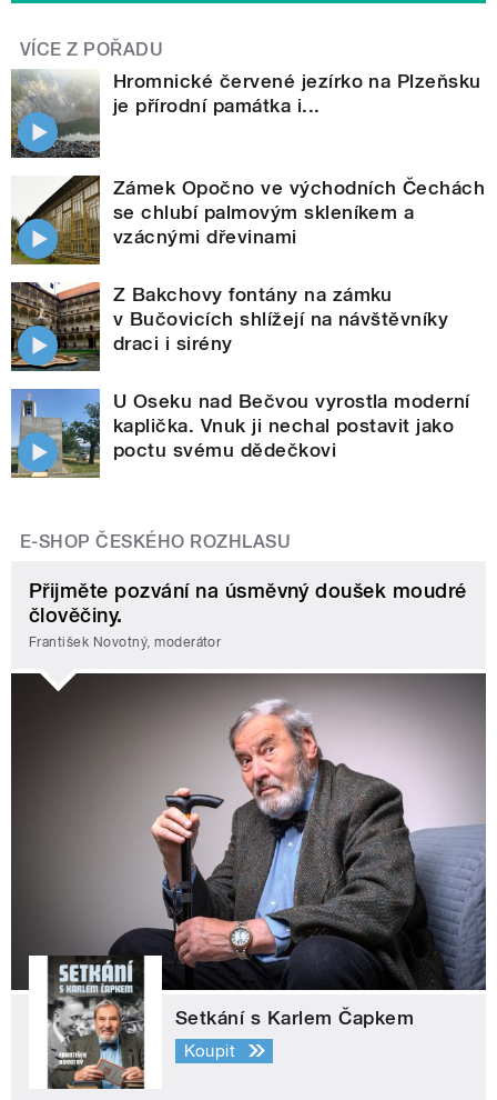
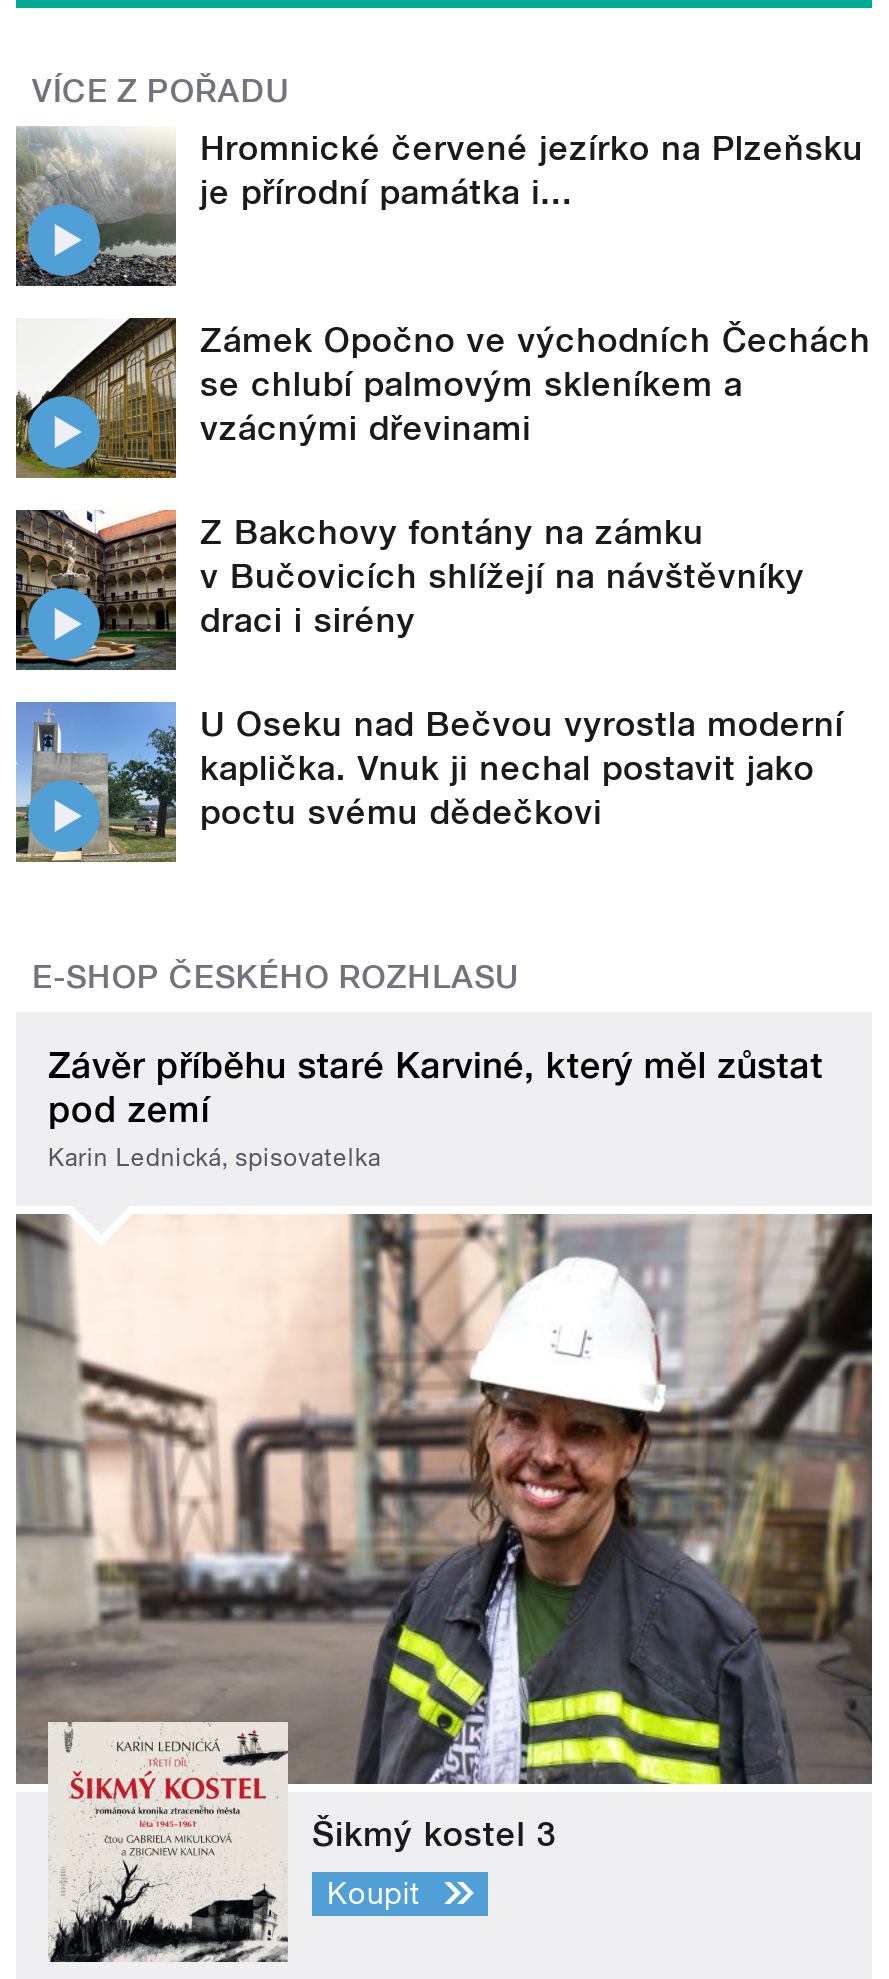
- Přijměte pozvání na úsměvný doušek moudré
- člověčiny.
- František Novotný, moderátor
+ Závěr příběhu staré Karviné, který měl zůstat
+ pod zemí
+ Karin Lednická, spisovatelka

- [image]
- Setkání s Karlem Čapkem
+ [image]
+ Šikmý kostel 3
